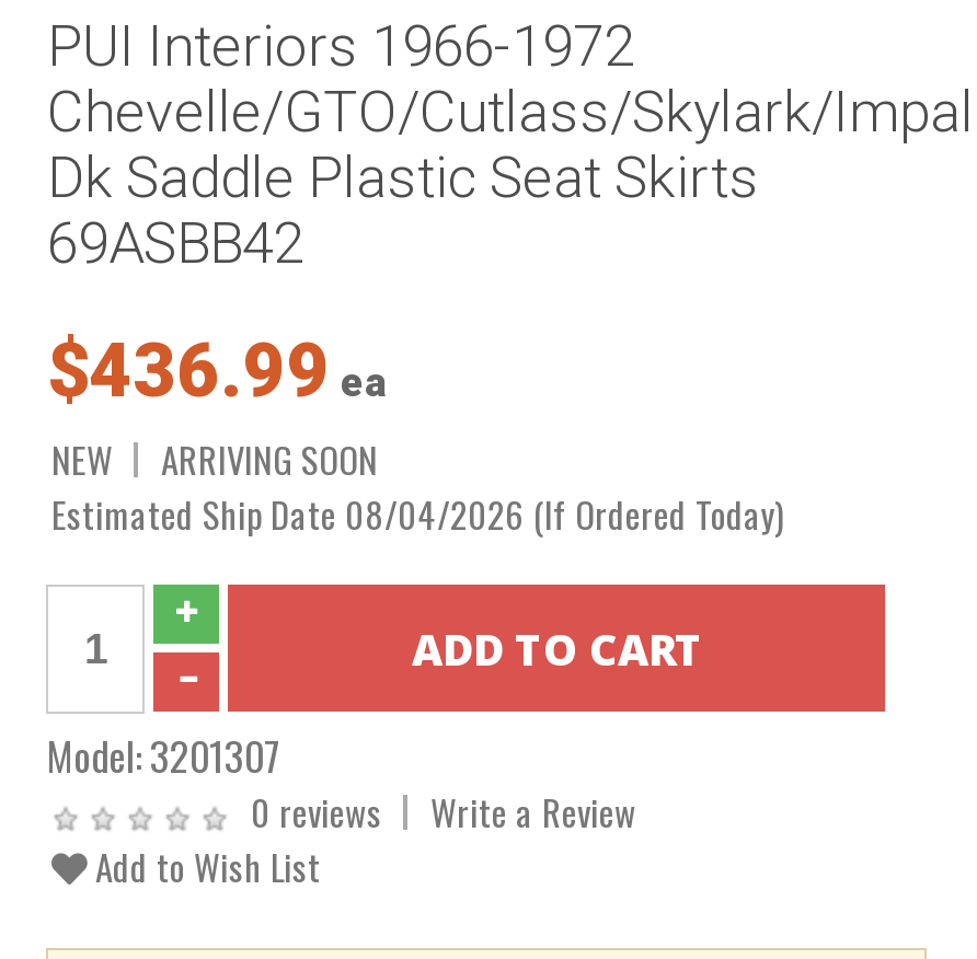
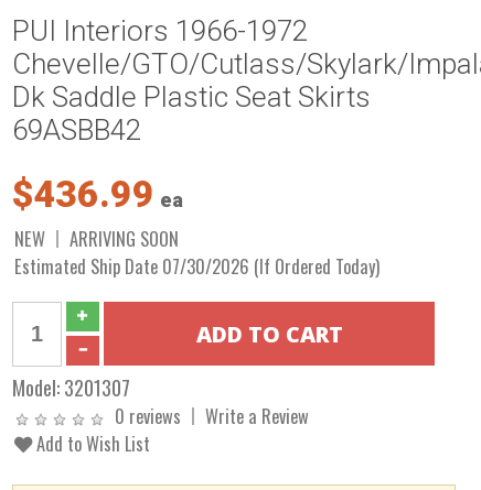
- Estimated Ship Date 08/04/2026 (If Ordered Today)
+ Estimated Ship Date 07/30/2026 (If Ordered Today)
